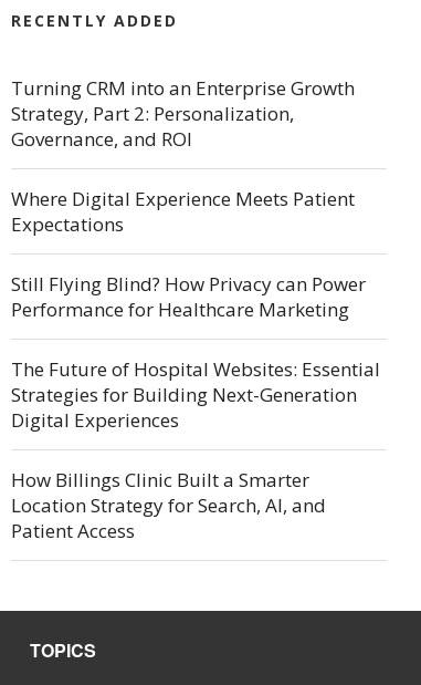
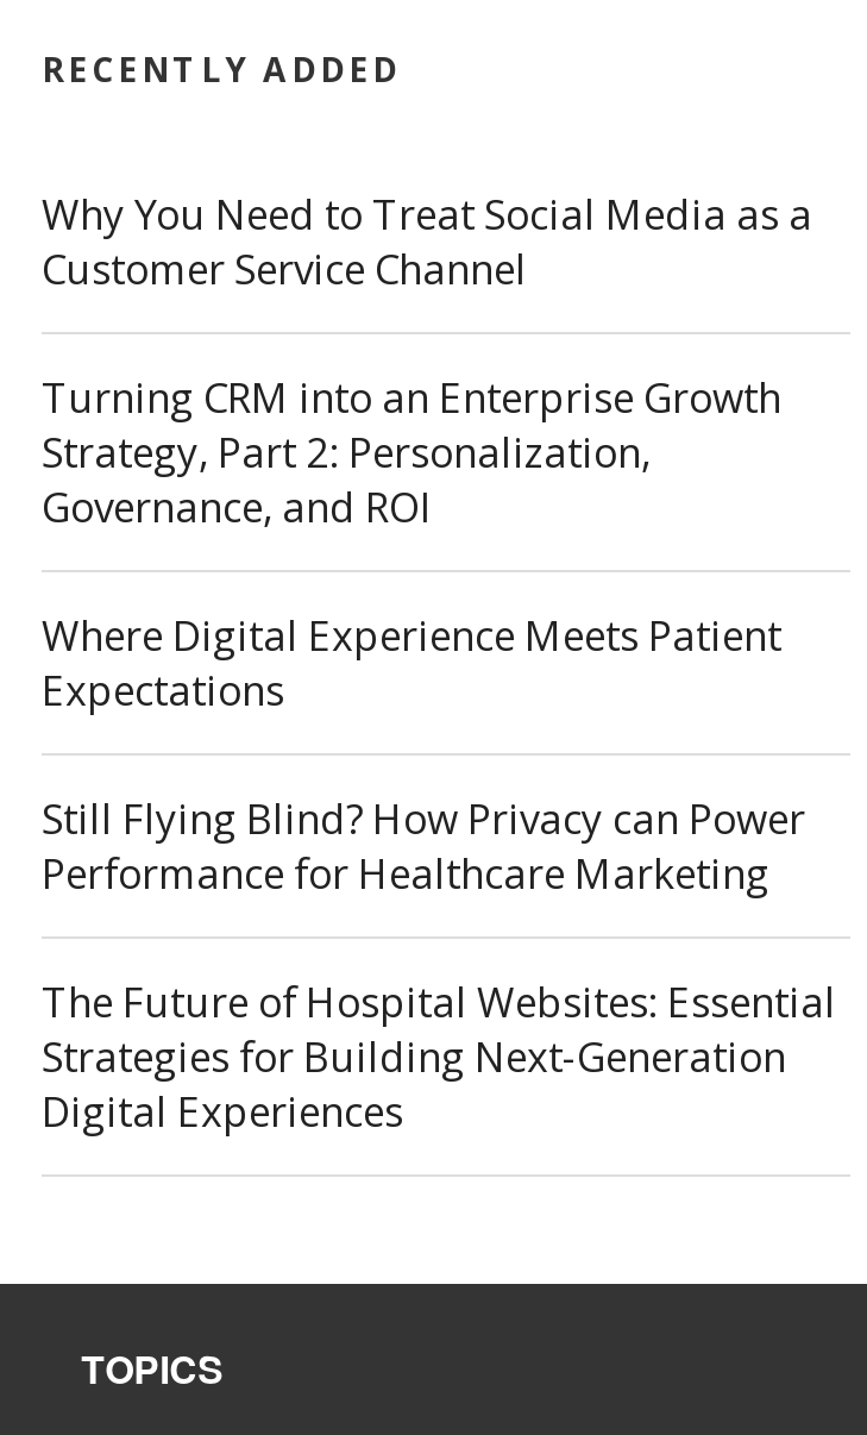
+ Why You Need to Treat Social Media as a
+ Customer Service Channel

moved down: Turning CRM into an Enterprise Growth | Strategy, Part 2: Personalization, | Governance, and ROI | ... | Strategies for Building Next-Generation | Digital Experiences

- How Billings Clinic Built a Smarter
- Location Strategy for Search, AI, and
- Patient Access
